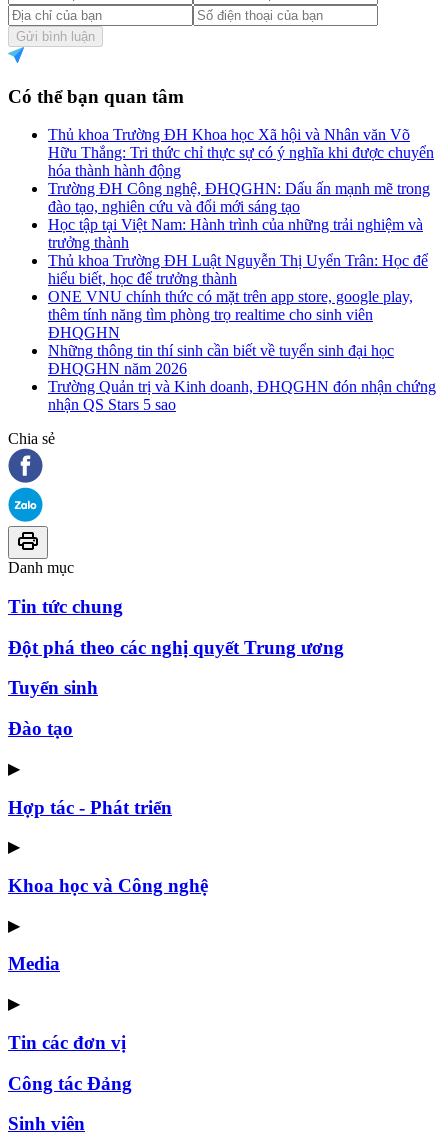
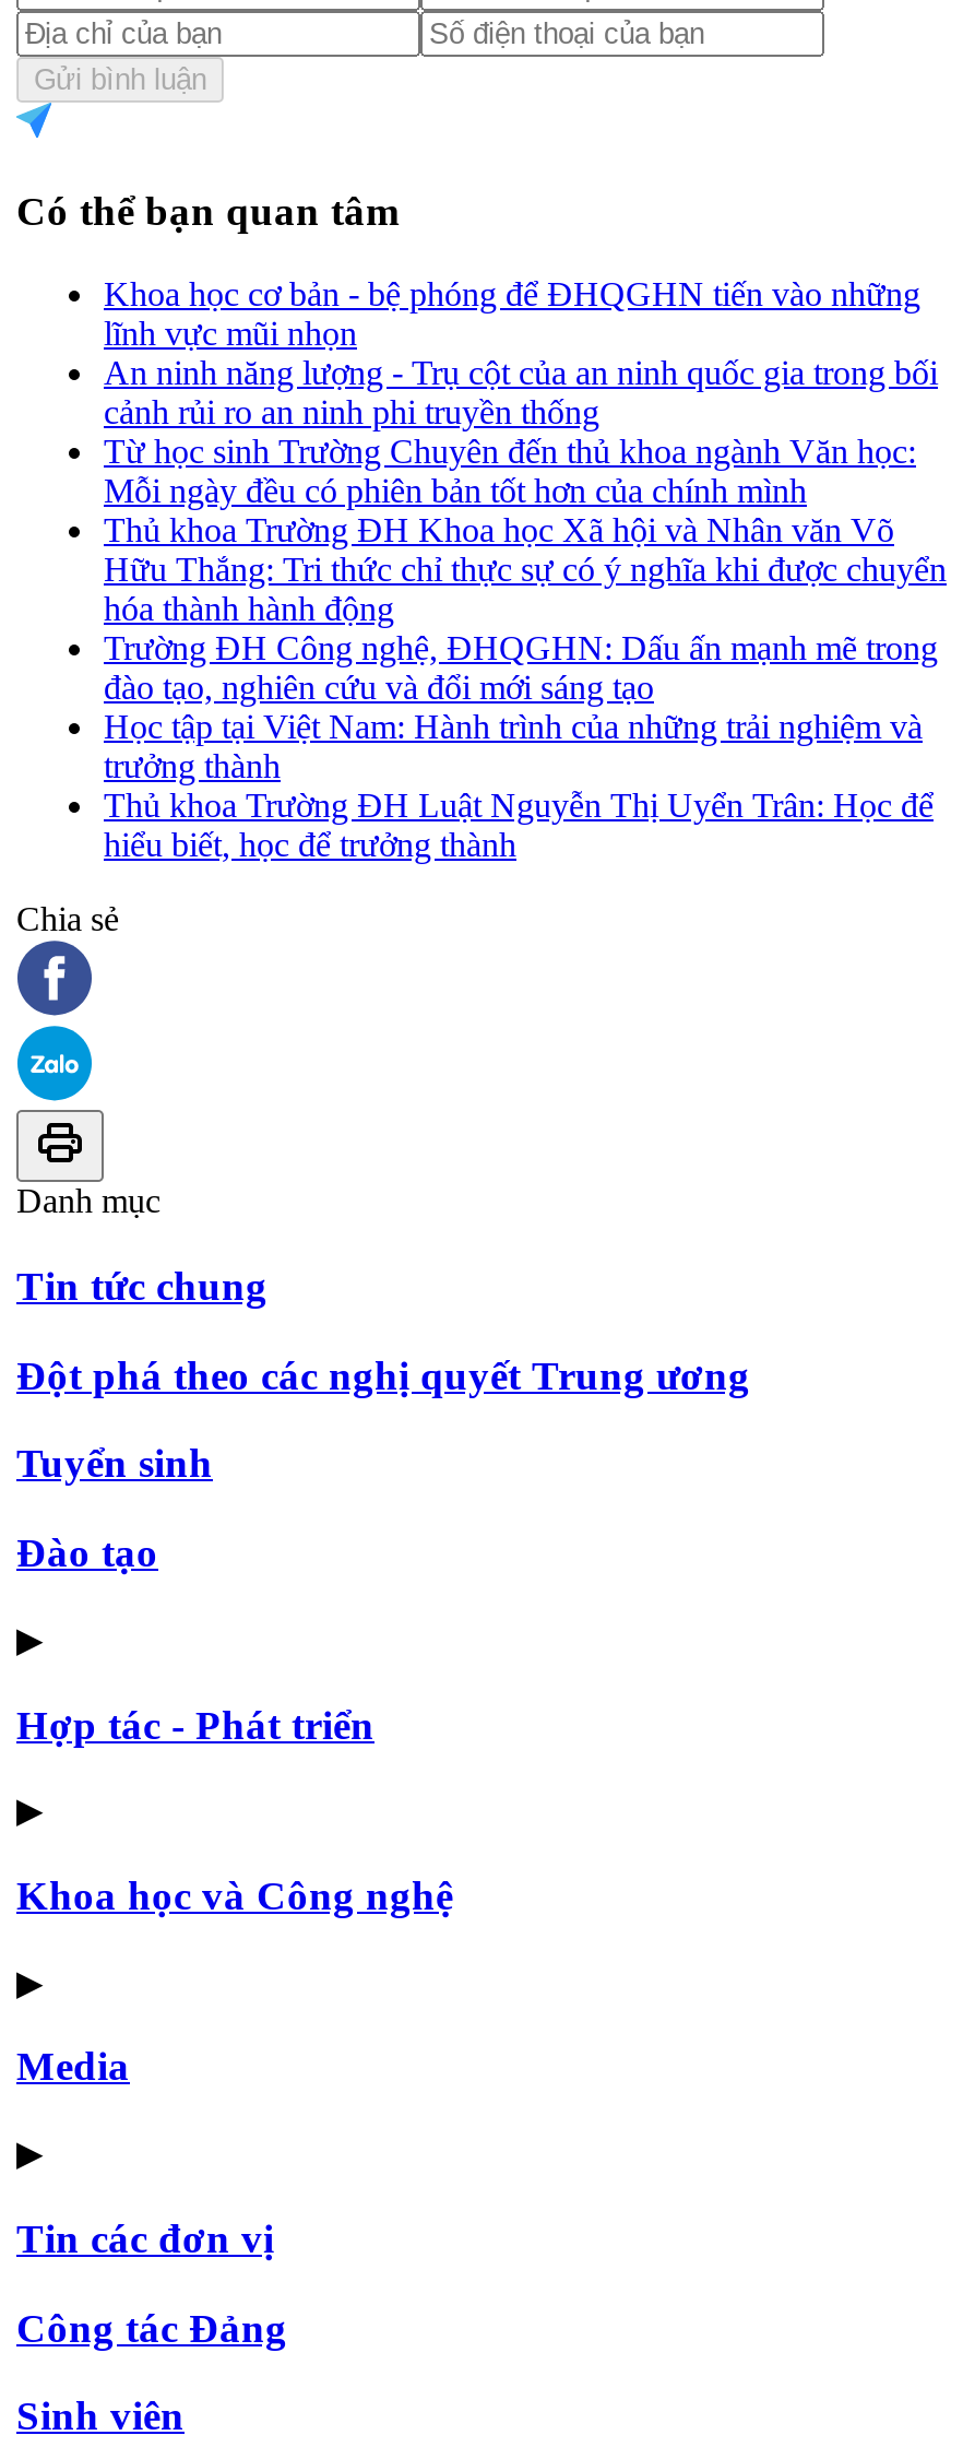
+ Khoa học cơ bản - bệ phóng để ĐHQGHN tiến vào những
+ lĩnh vực mũi nhọn
+ An ninh năng lượng - Trụ cột của an ninh quốc gia trong bối
+ cảnh rủi ro an ninh phi truyền thống
+ Từ học sinh Trường Chuyên đến thủ khoa ngành Văn học:
+ Mỗi ngày đều có phiên bản tốt hơn của chính mình

moved down: Thủ khoa Trường ĐH Khoa học Xã hội và Nhân văn Võ | Hữu Thắng: Tri thức chỉ thực sự có ý nghĩa khi được chuyển | hóa thành hành động | ... | Thủ khoa Trường ĐH Luật Nguyễn Thị Uyển Trân: Học để | hiểu biết, học để trưởng thành

- ONE VNU chính thức có mặt trên app store, google play,
- thêm tính năng tìm phòng trọ realtime cho sinh viên
- ĐHQGHN
- Những thông tin thí sinh cần biết về tuyển sinh đại học
- ĐHQGHN năm 2026
- Trường Quản trị và Kinh doanh, ĐHQGHN đón nhận chứng
- nhận QS Stars 5 sao
